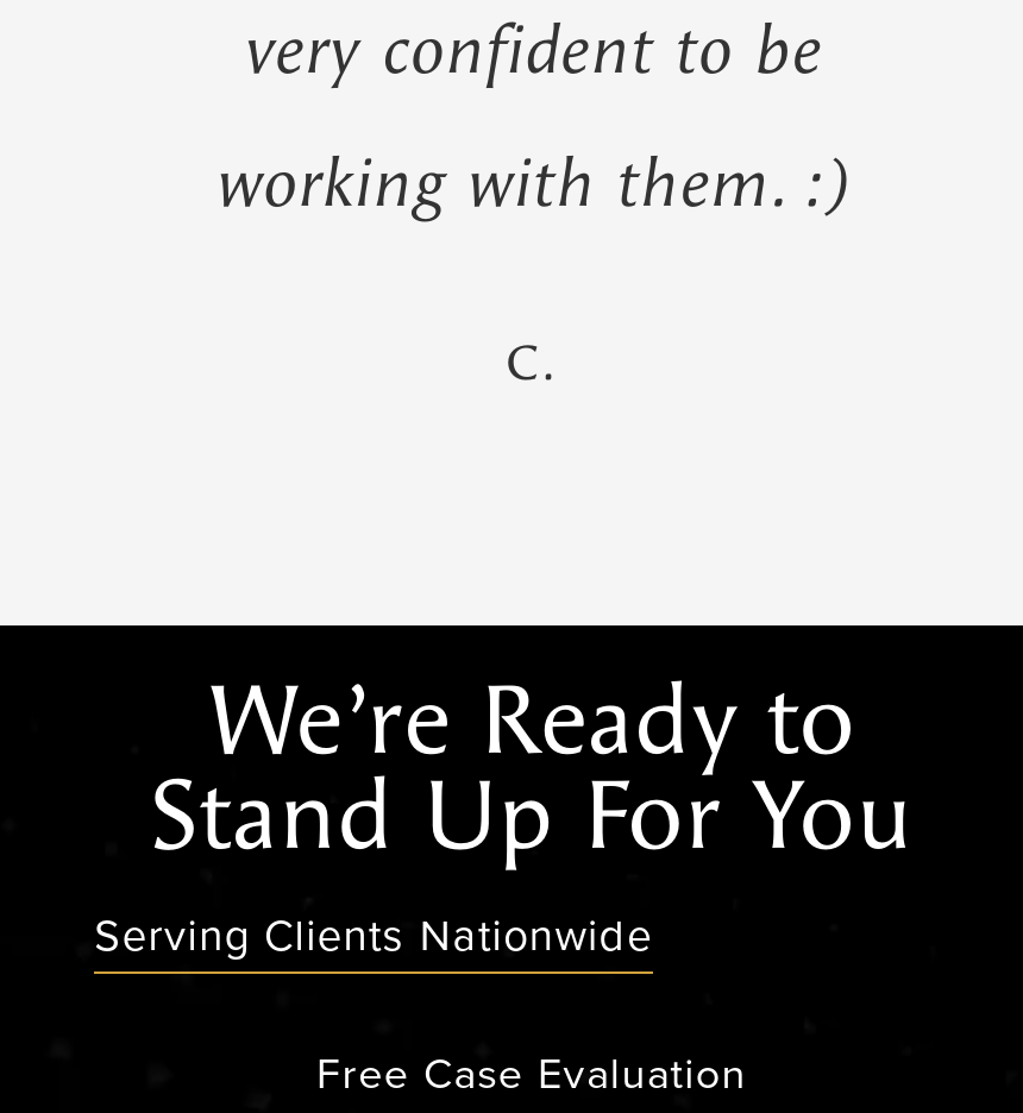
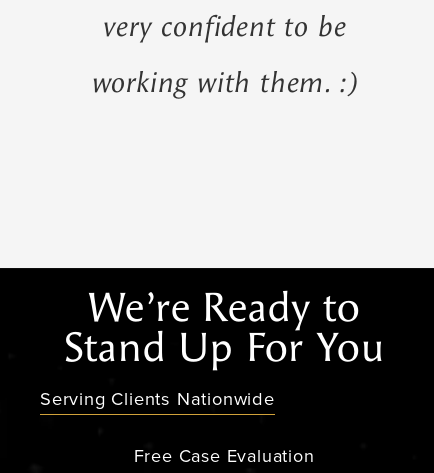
- C.
